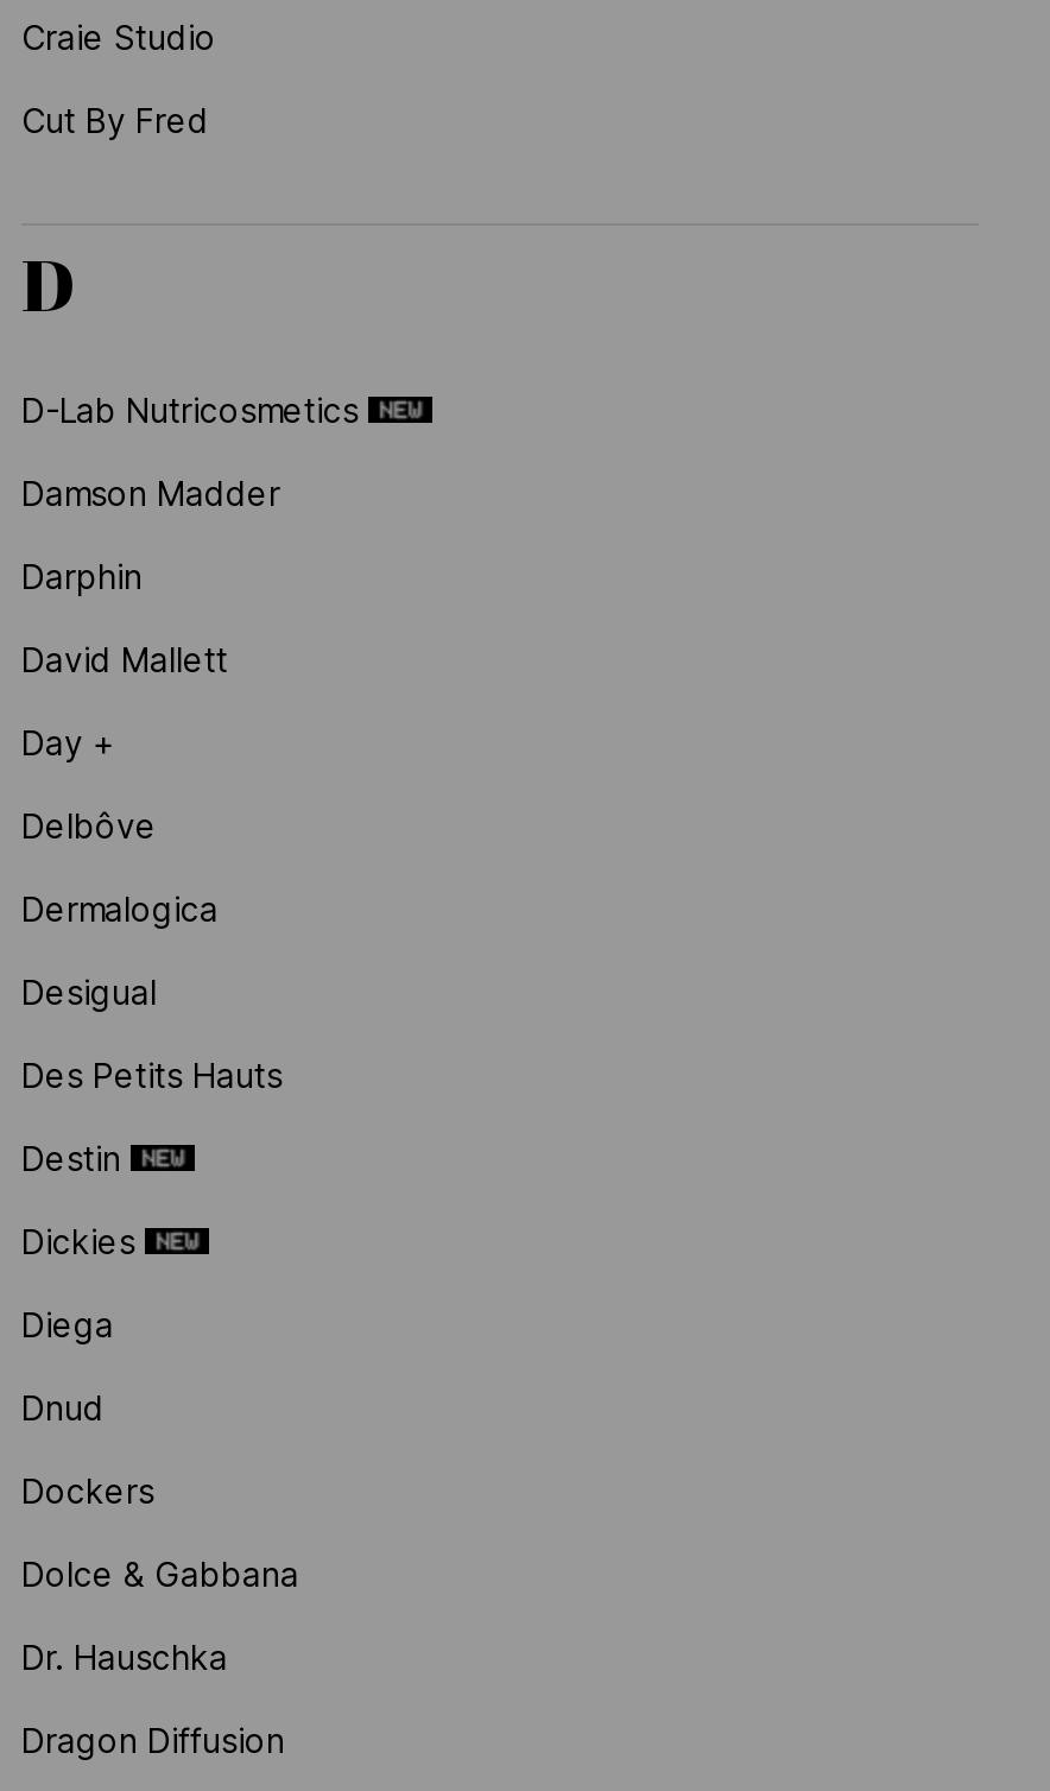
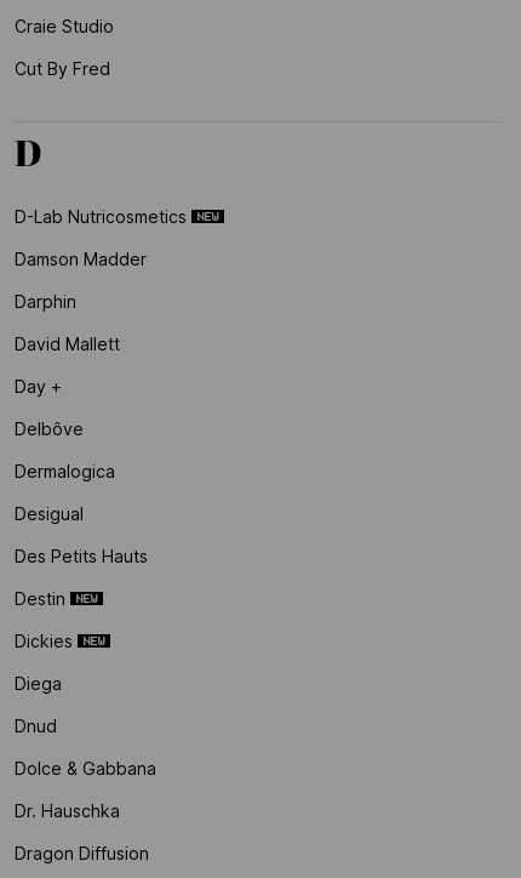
- Dockers
